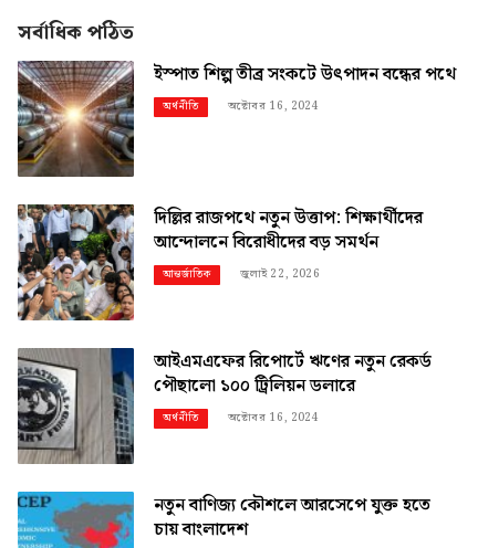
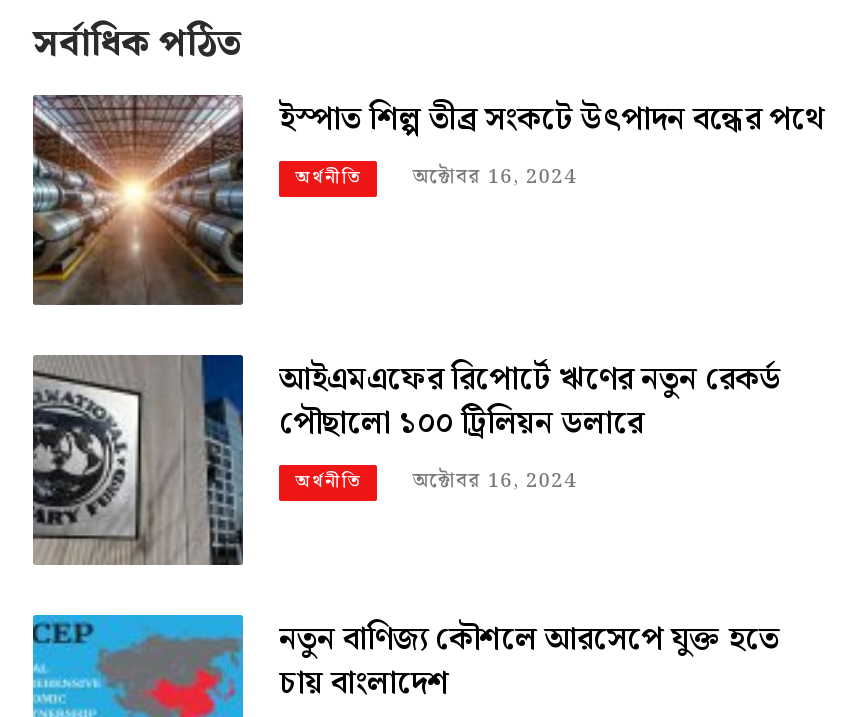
- [image]
- দিল্লির রাজপথে নতুন উত্তাপ: শিক্ষার্থীদের
- আন্দোলনে বিরোধীদের বড় সমর্থন
- আন্তর্জাতিক
- জুলাই 22, 2026
